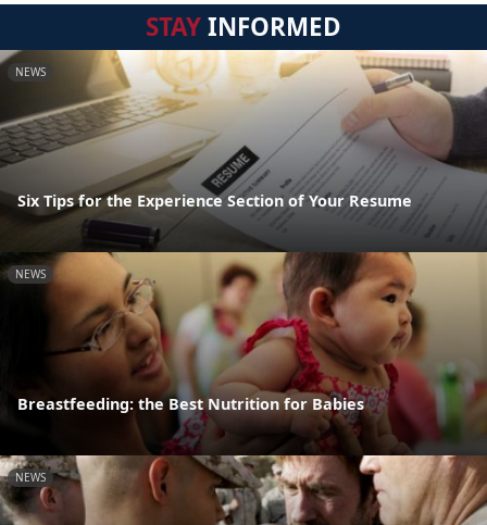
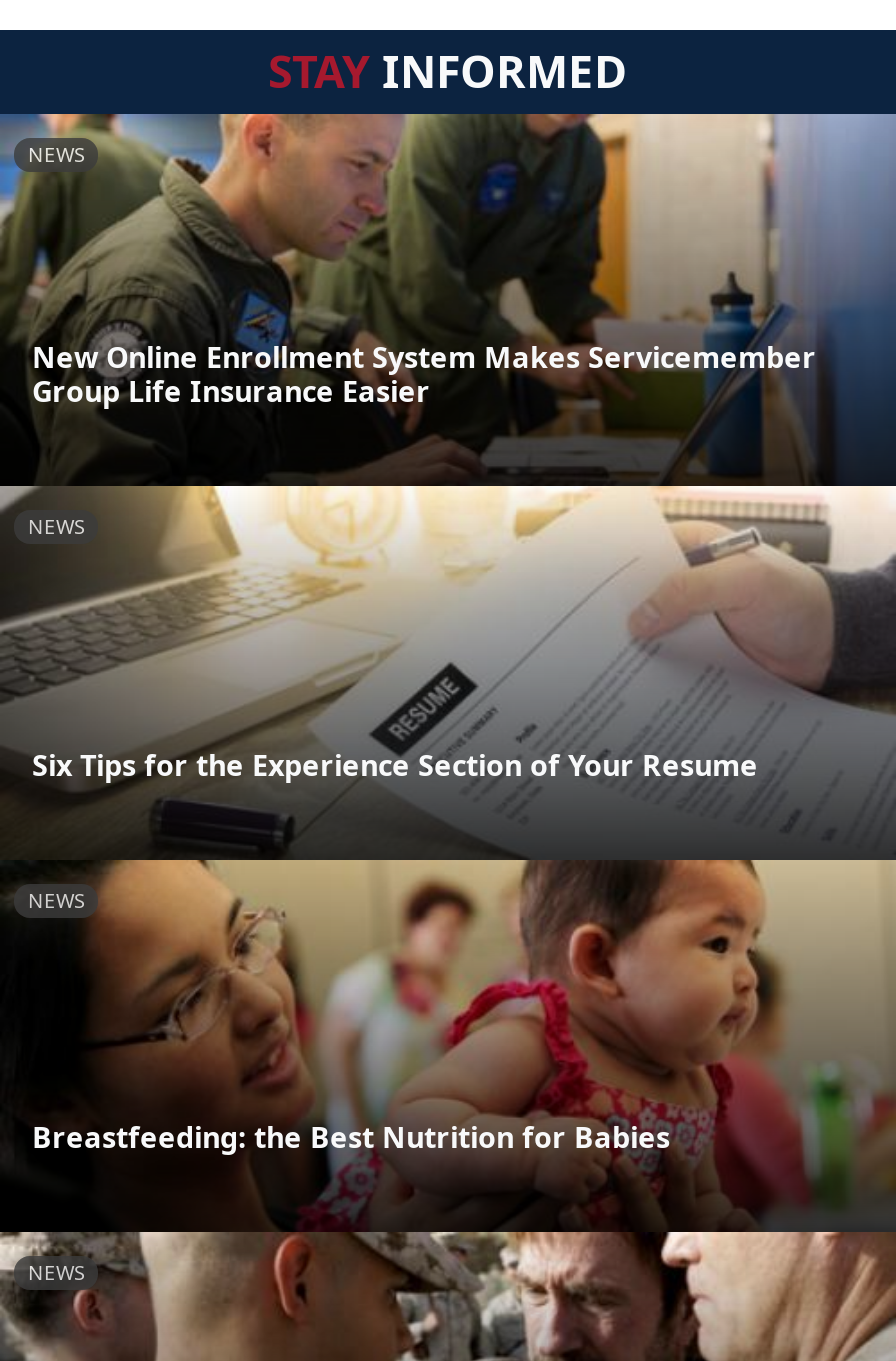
+ [image]
+ NEWS

+ New Online Enrollment System Makes Servicemember
+ Group Life Insurance Easier
